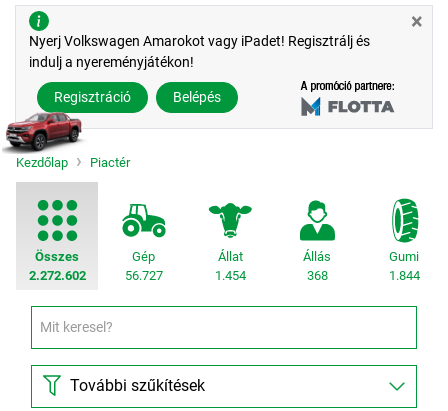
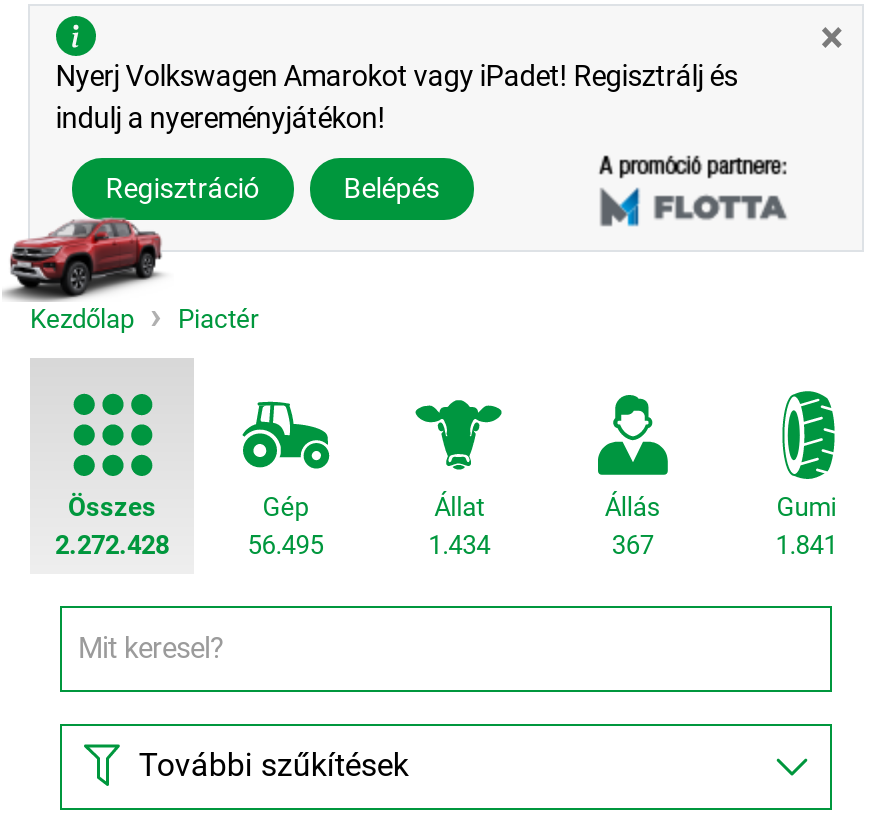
- 2.272.602
+ 2.272.428

- 56.727
+ 56.495

- 1.454
+ 1.434

- 368
+ 367

- 1.844
+ 1.841
